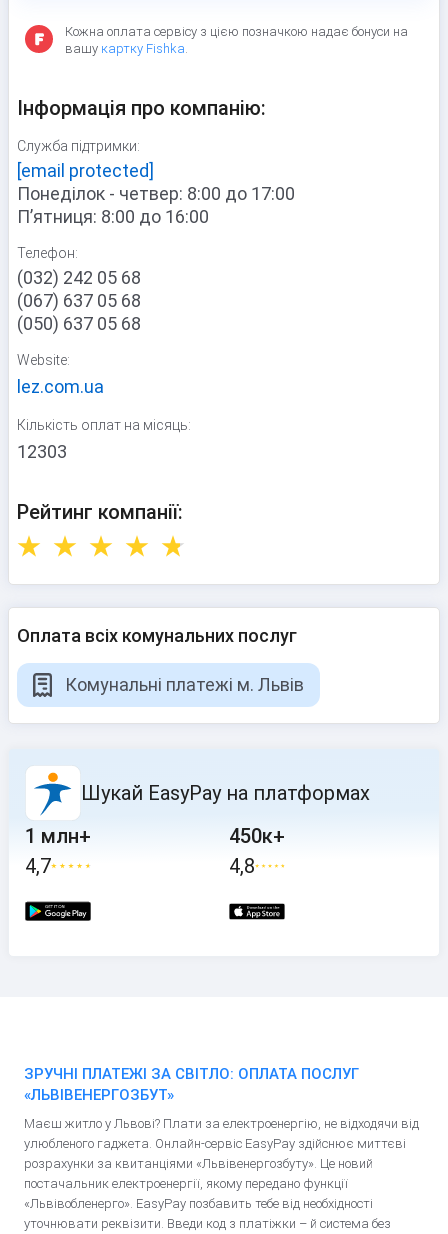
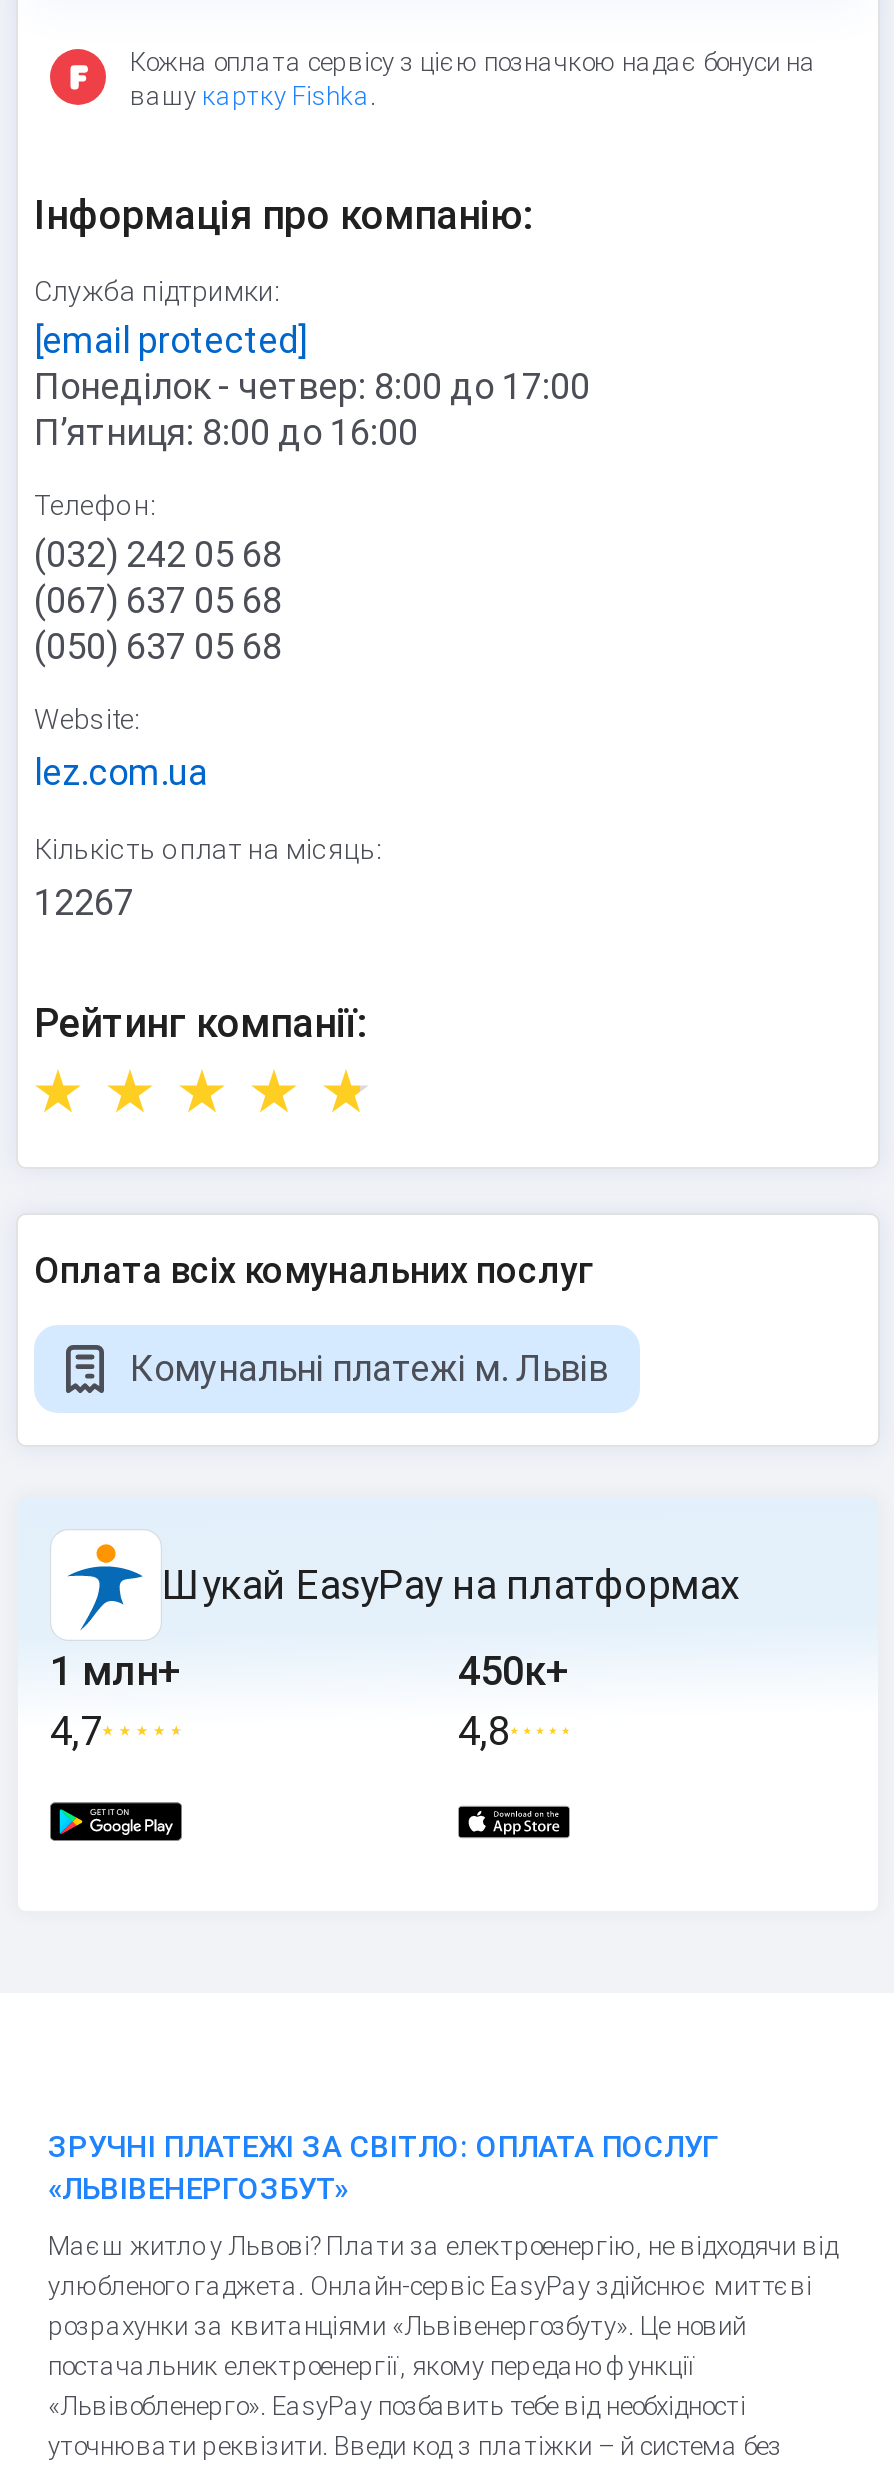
- 12303
+ 12267
